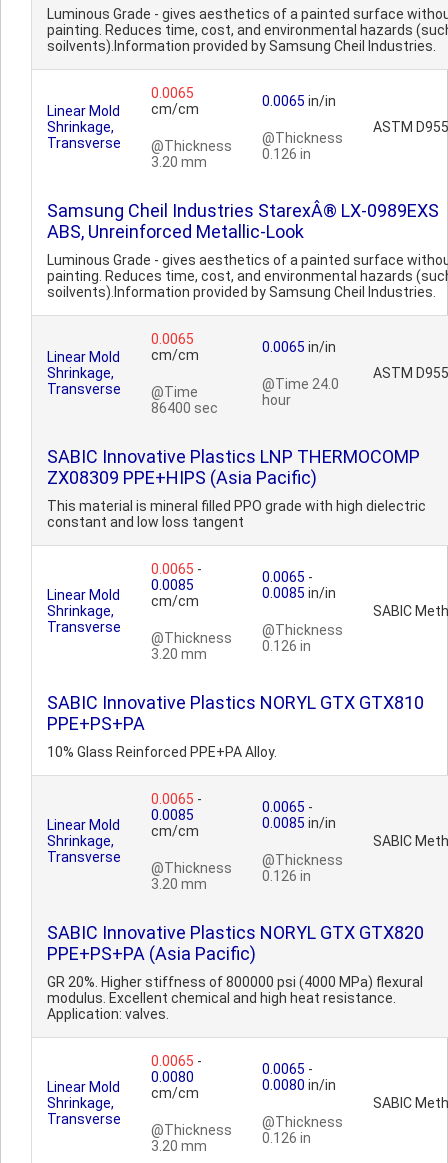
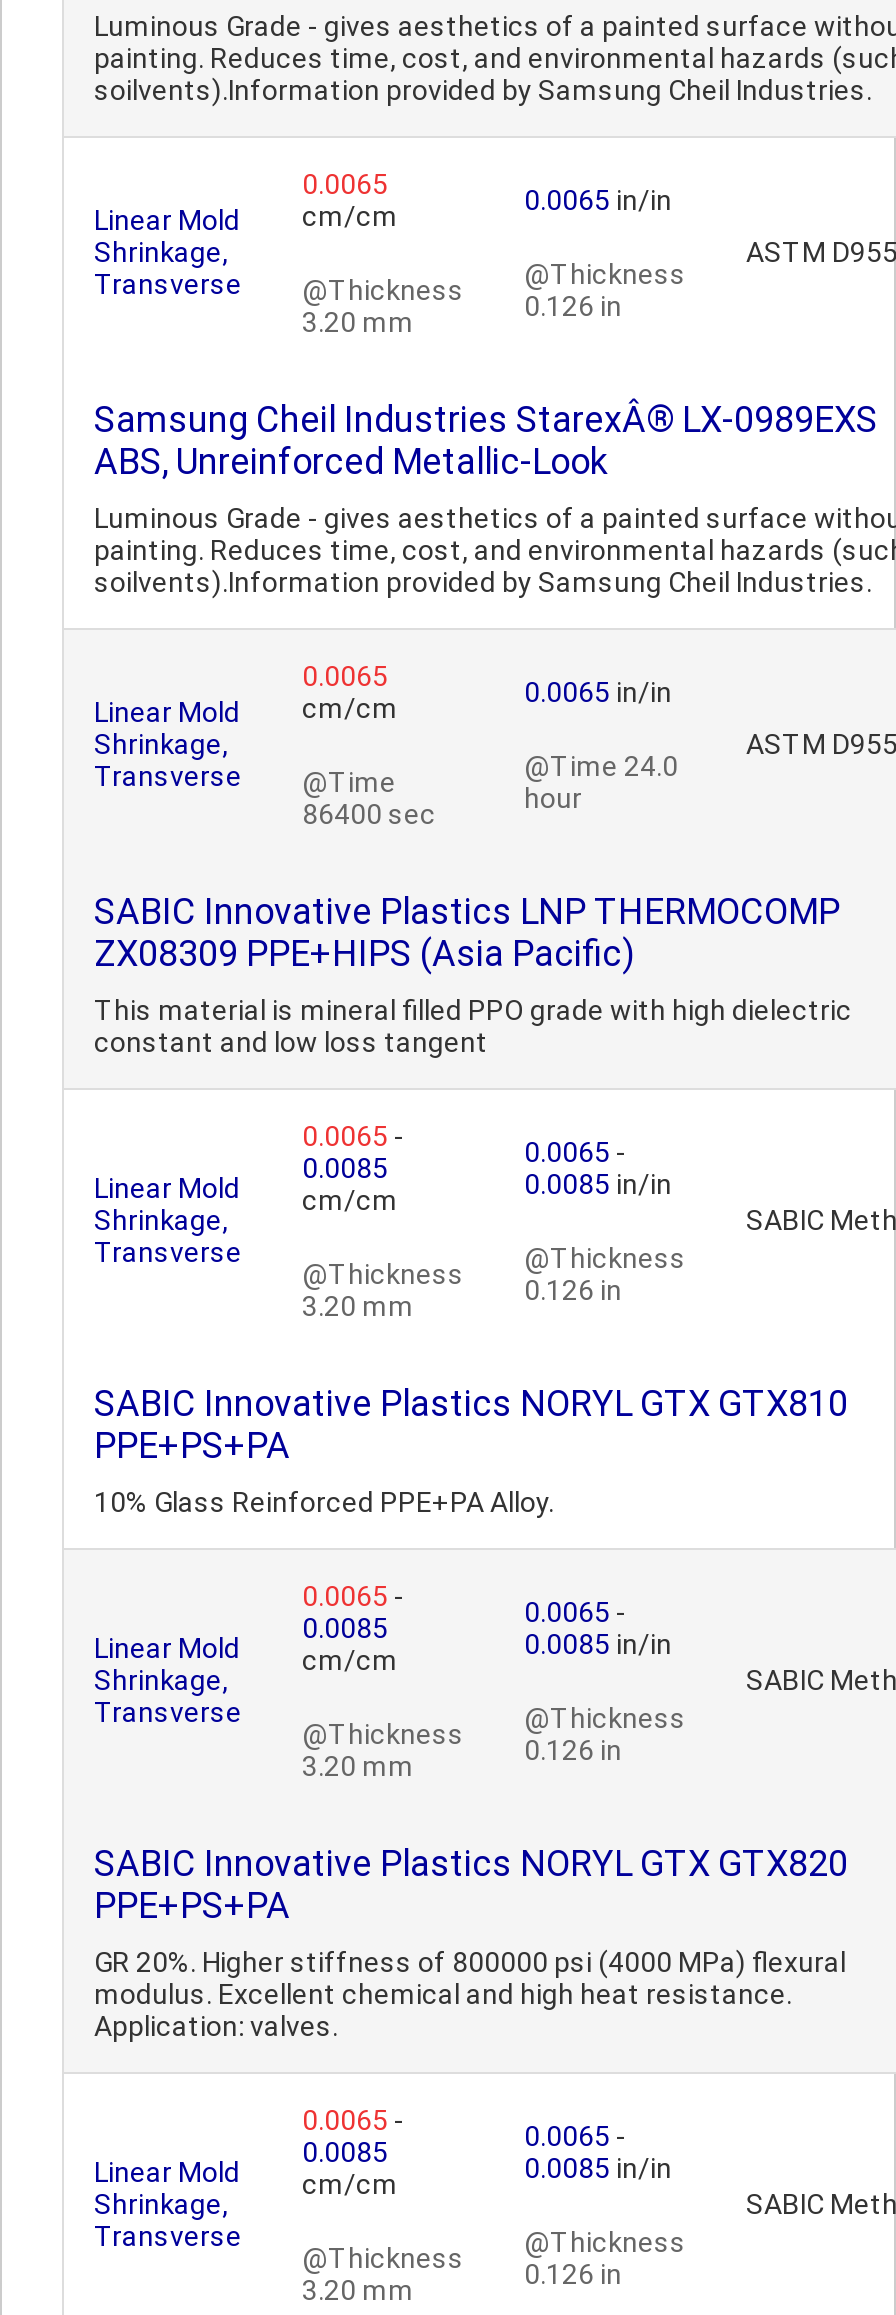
- PPE+PS+PA (Asia Pacific)
+ PPE+PS+PA

- 0.0080
+ 0.0085

- 0.0080 in/in
+ 0.0085 in/in
